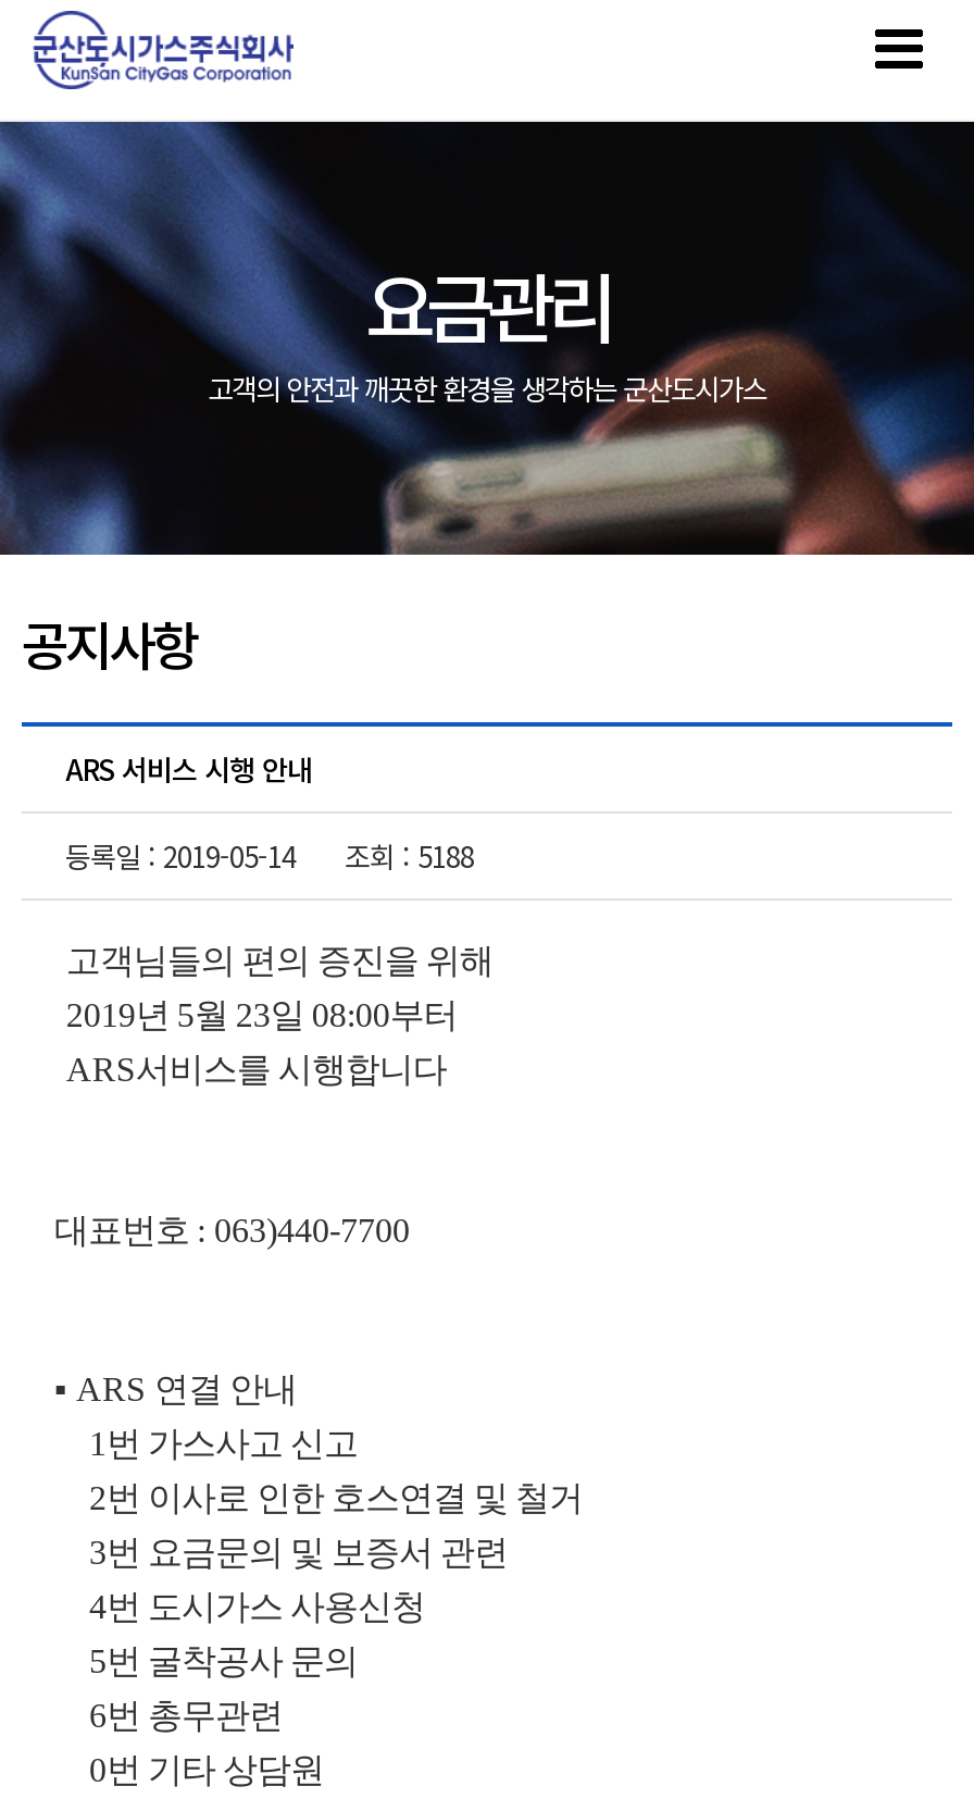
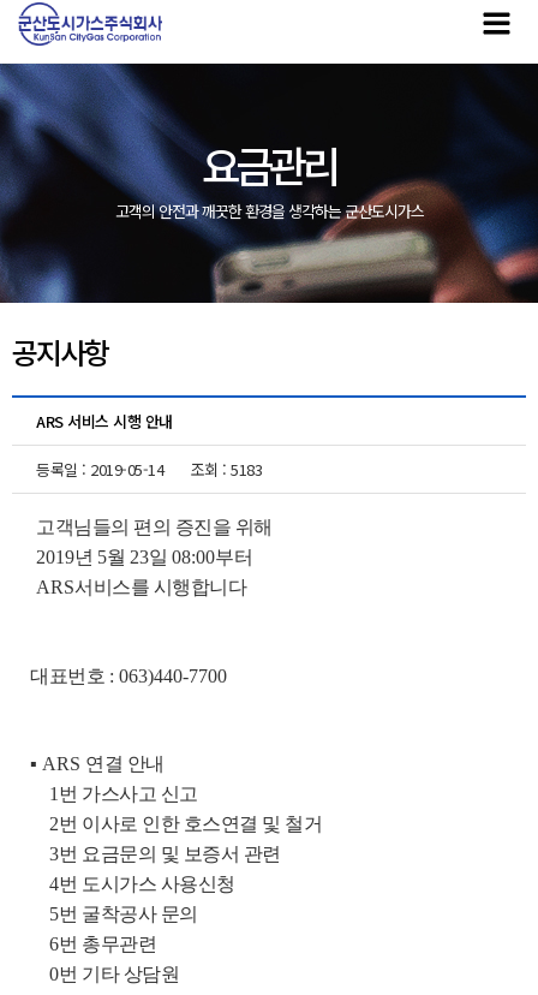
- 등록일 : 2019-05-14 조회 : 5188
+ 등록일 : 2019-05-14 조회 : 5183
